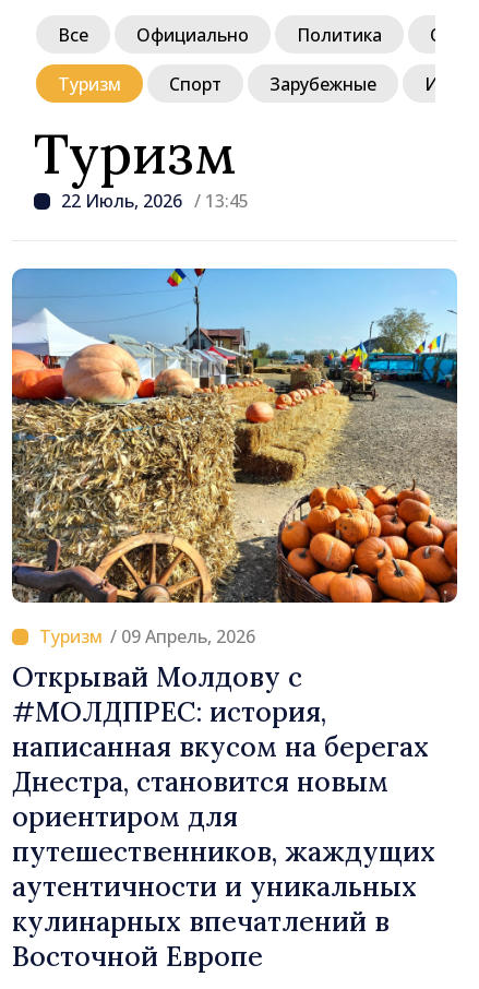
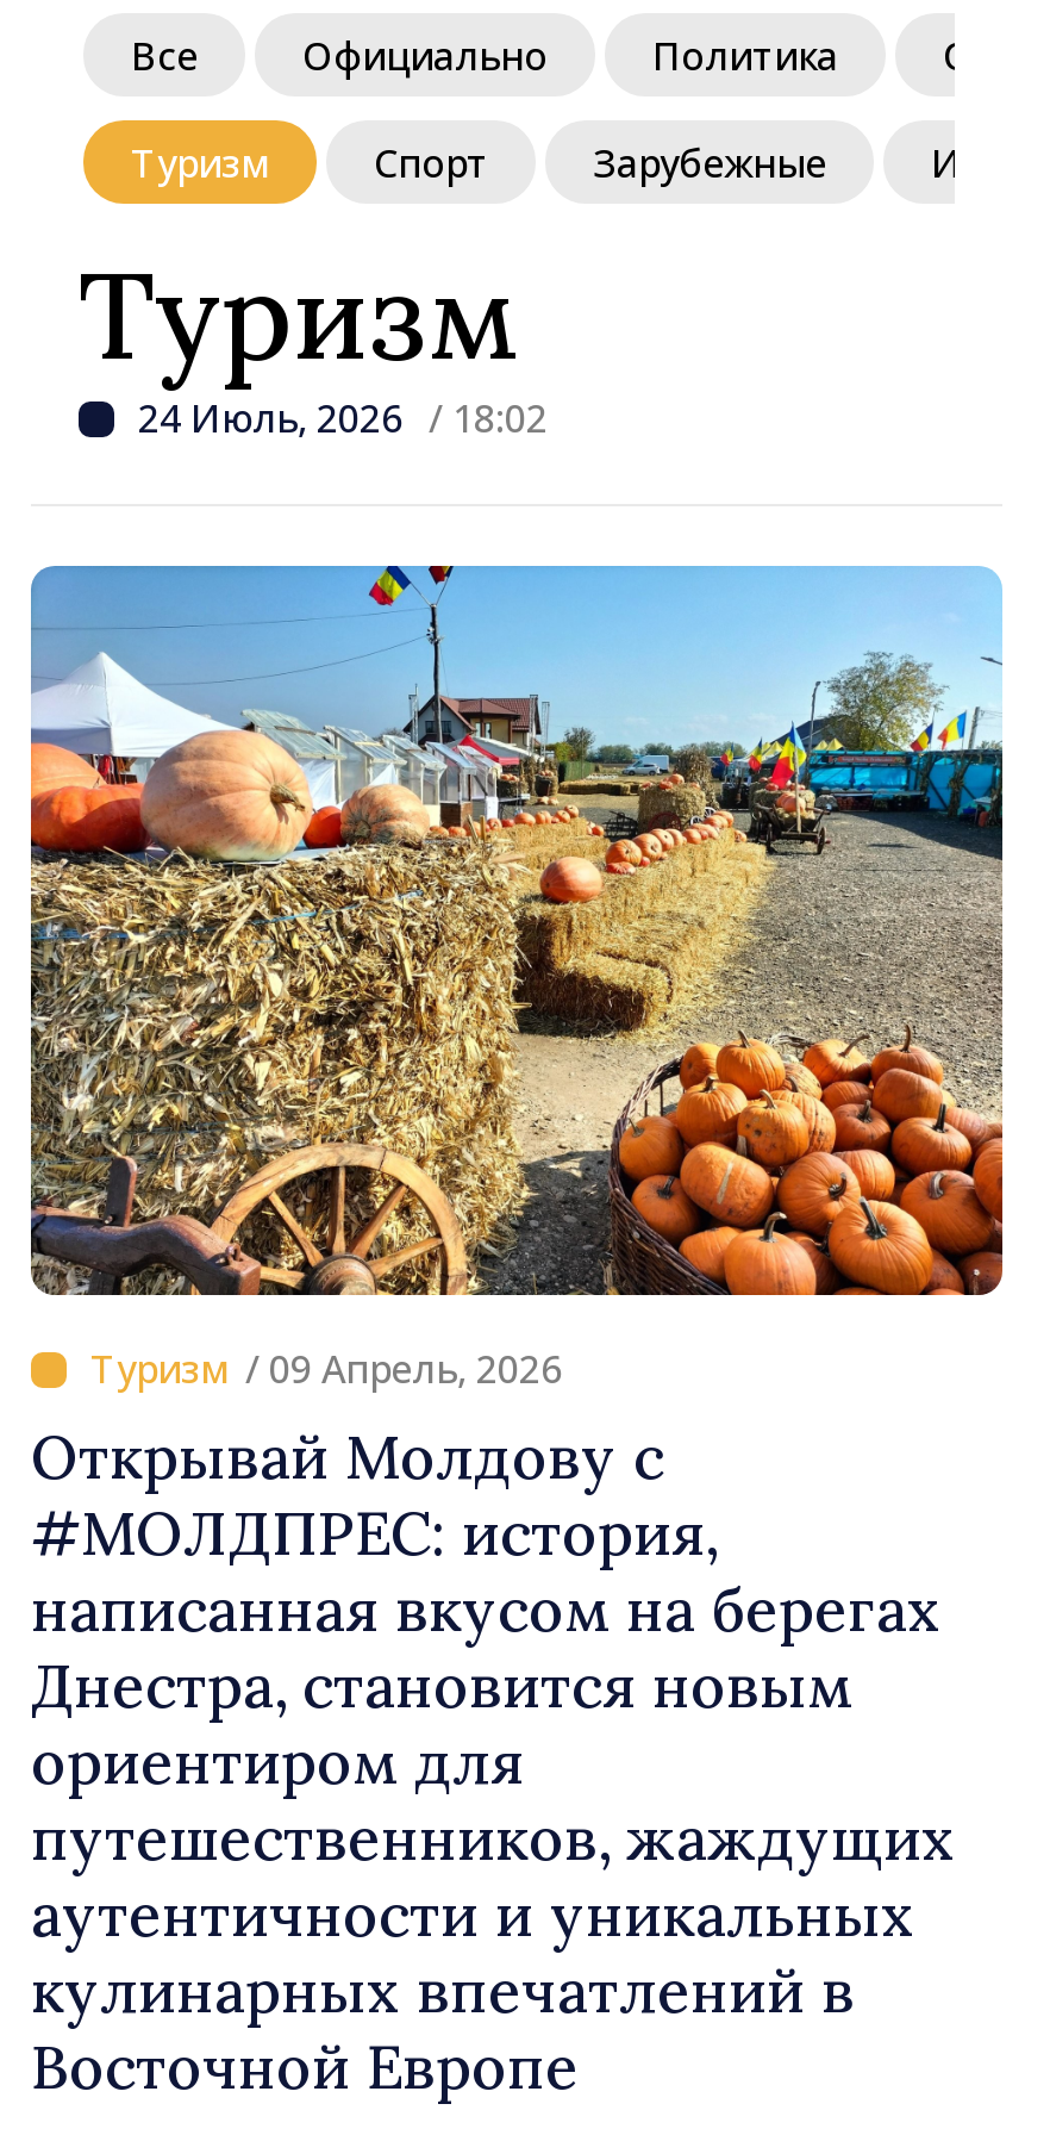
- 22 Июль, 2026 / 13:45
+ 24 Июль, 2026 / 18:02
